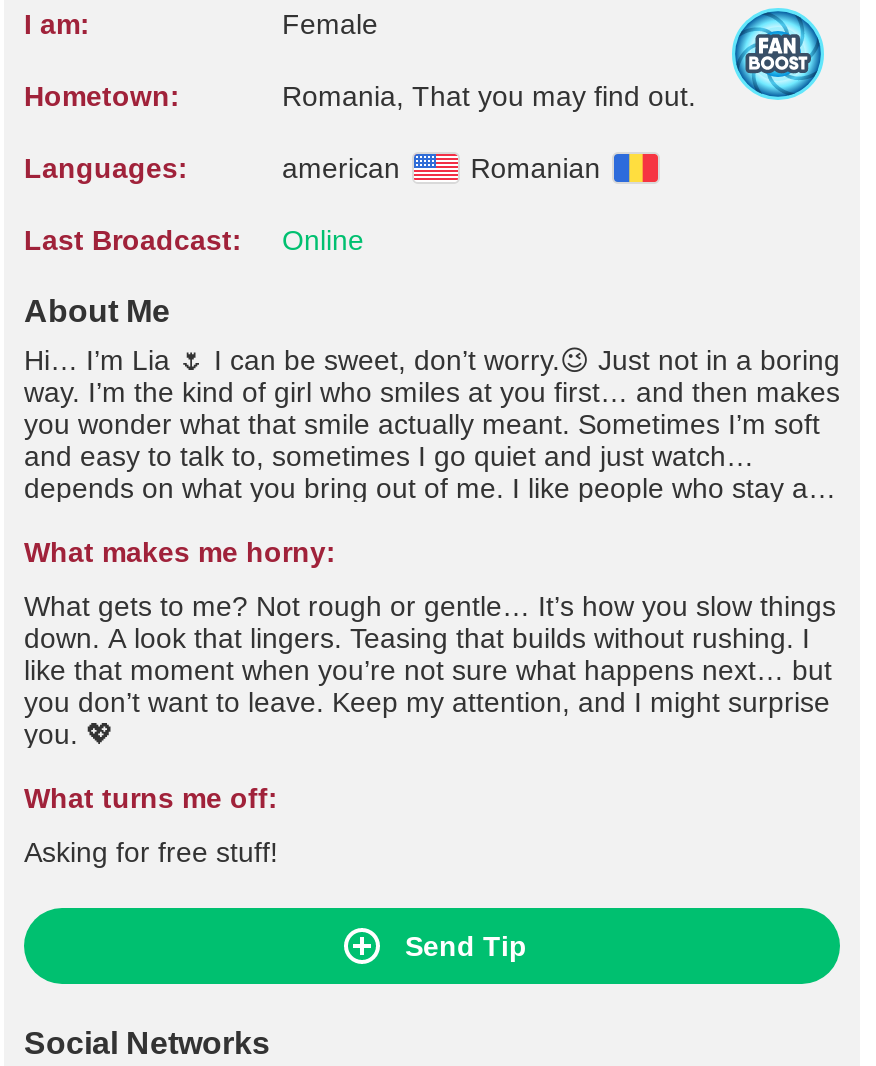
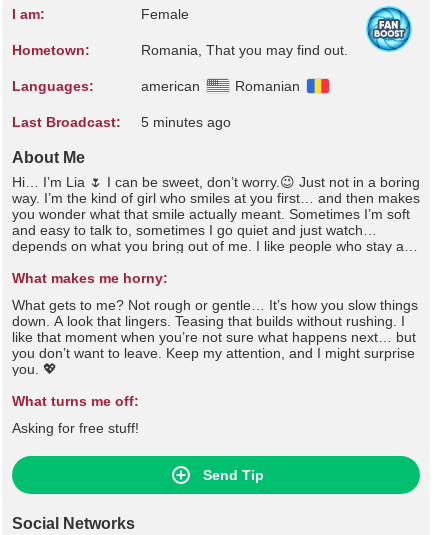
- Online
+ 5 minutes ago
